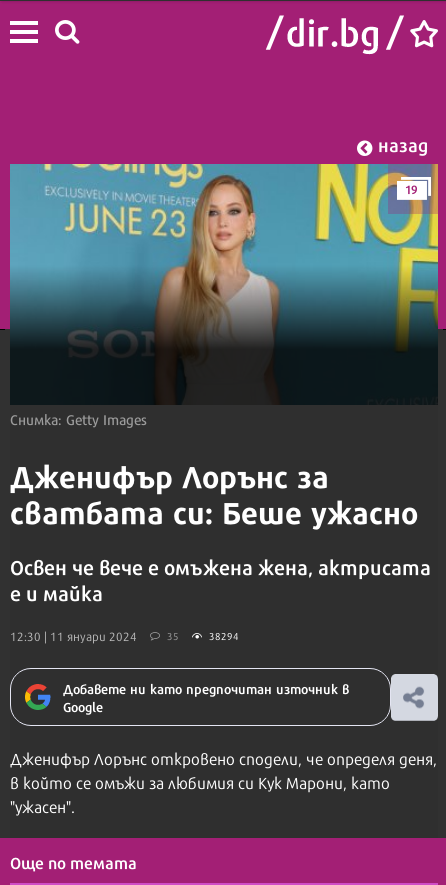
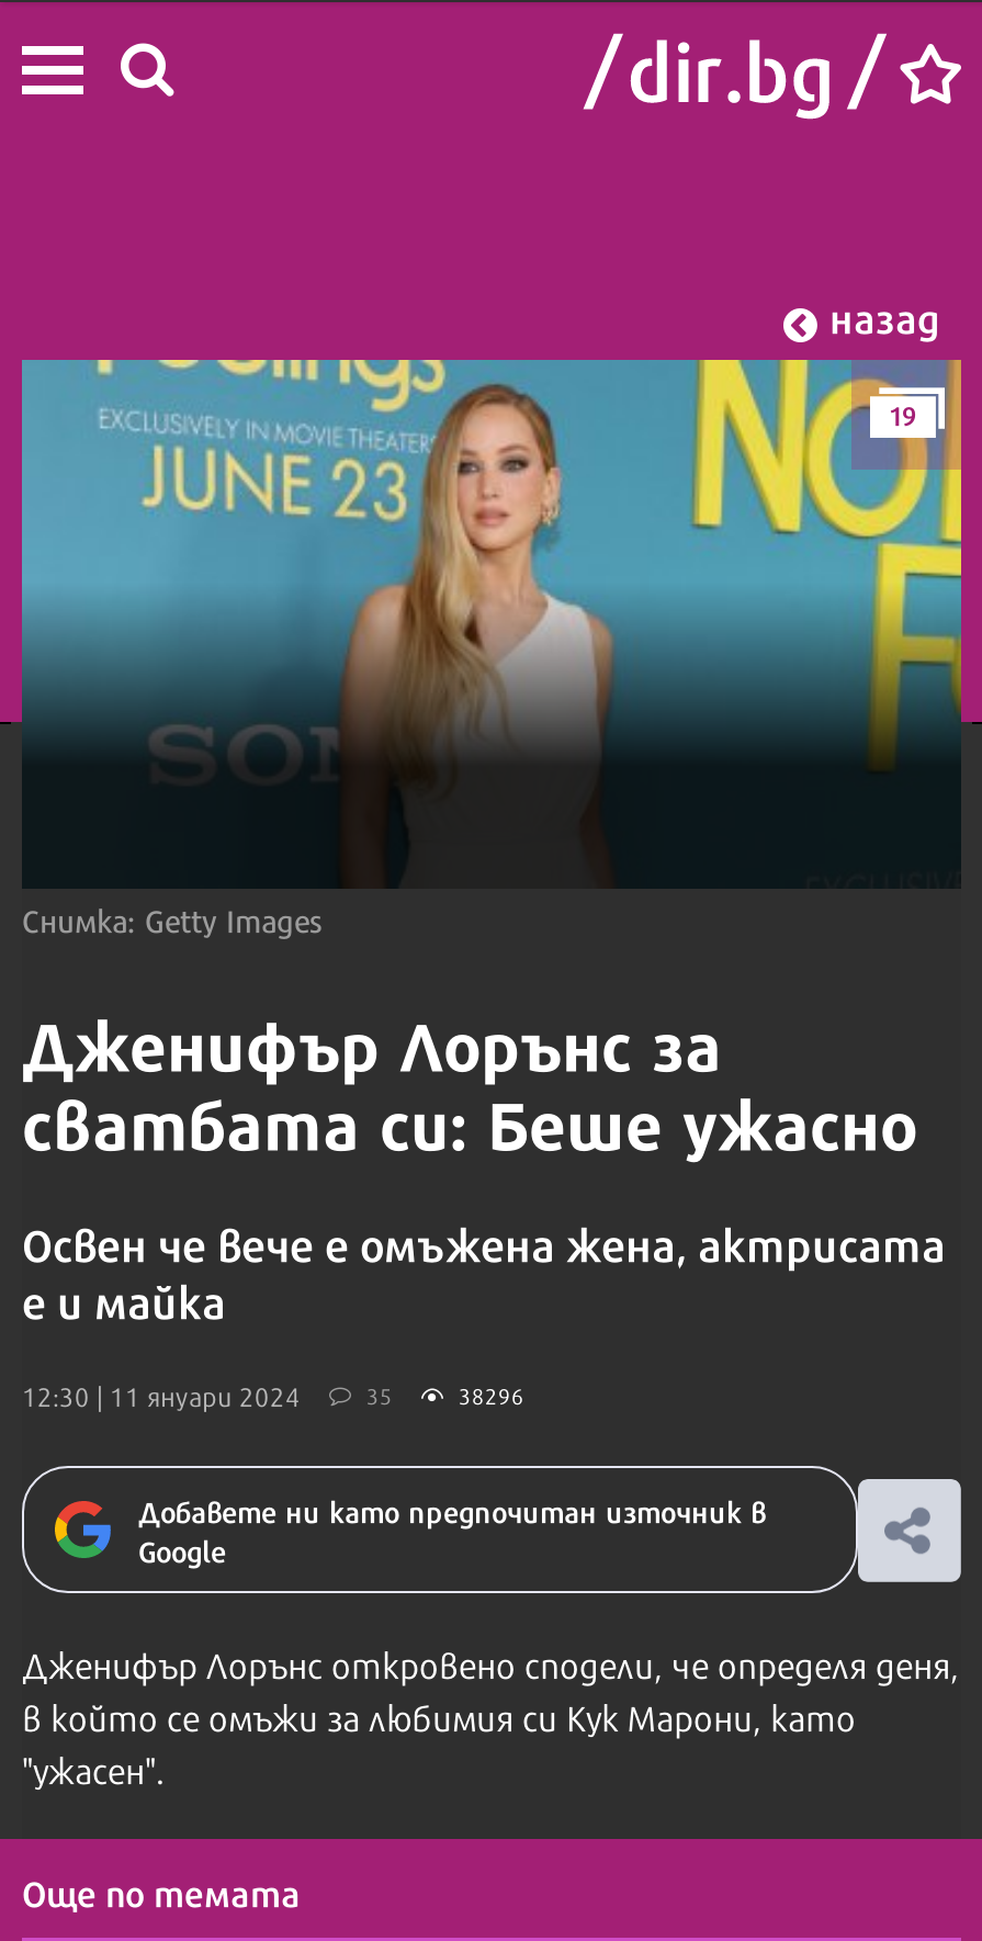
- 38294
+ 38296
